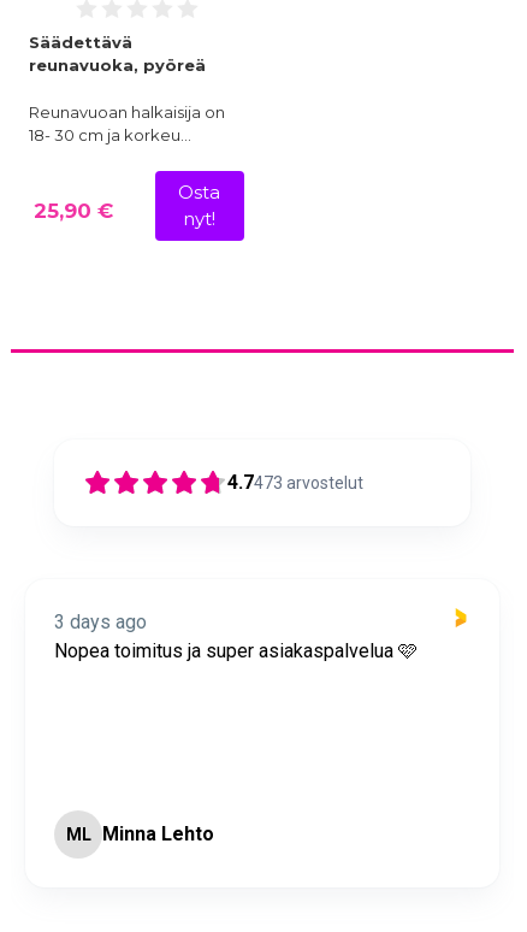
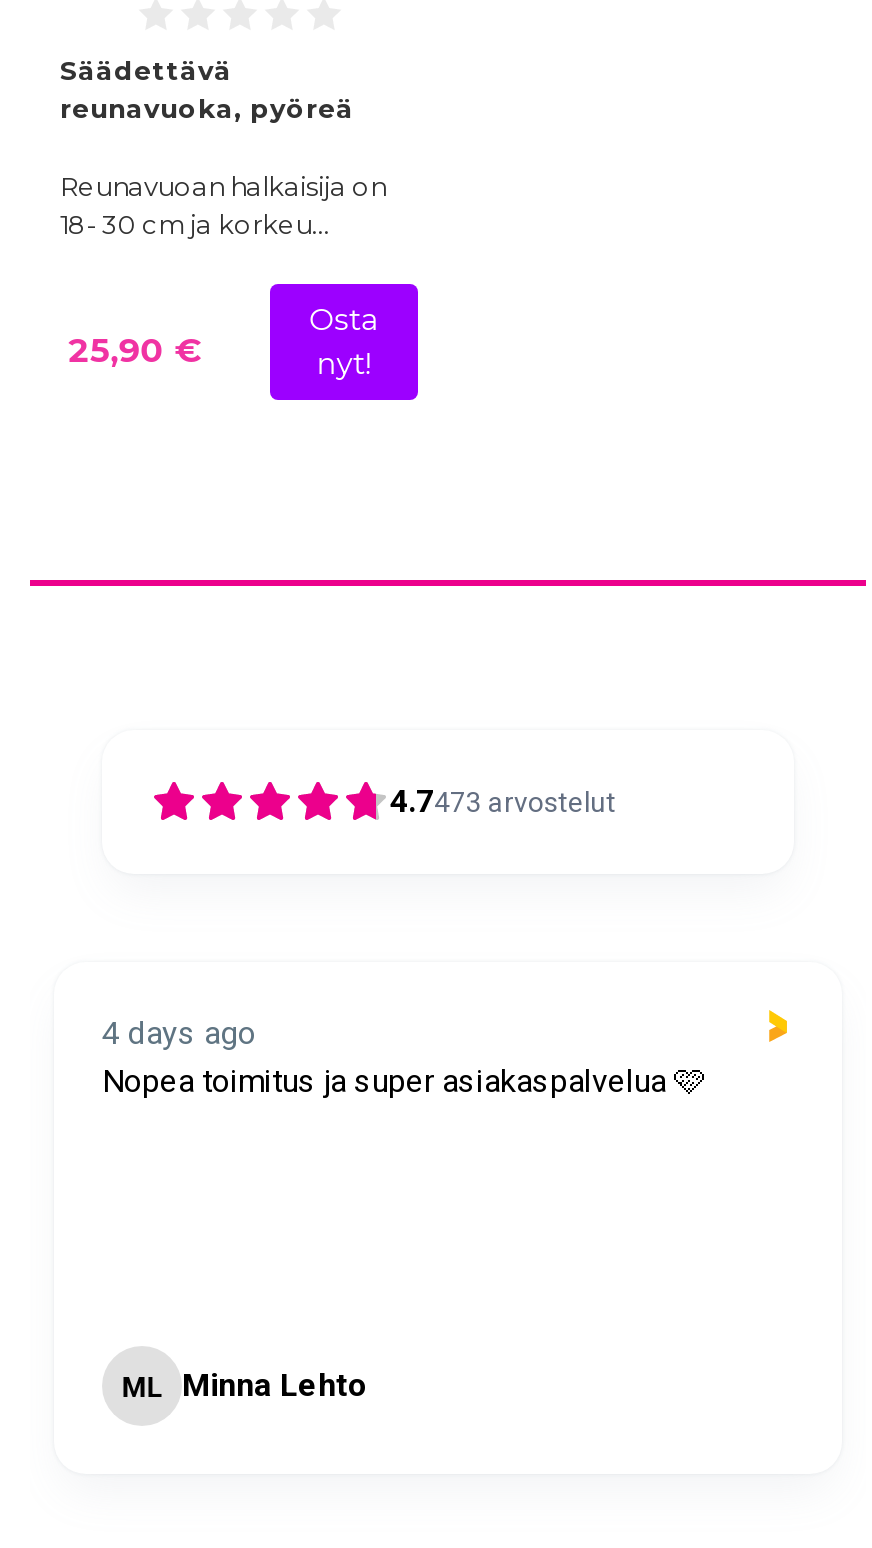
- 3 days ago
+ 4 days ago
